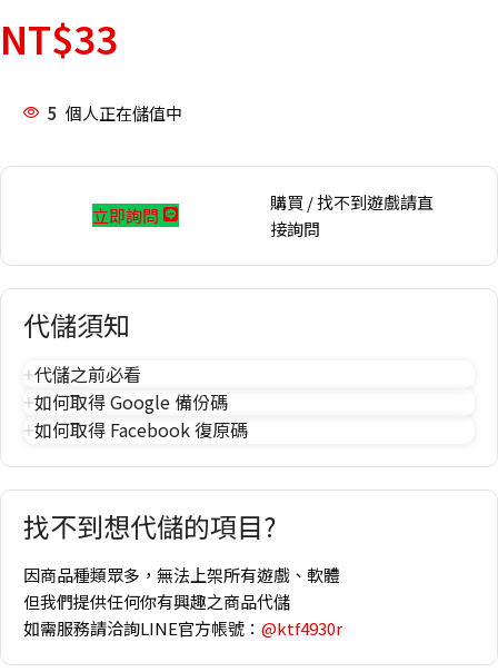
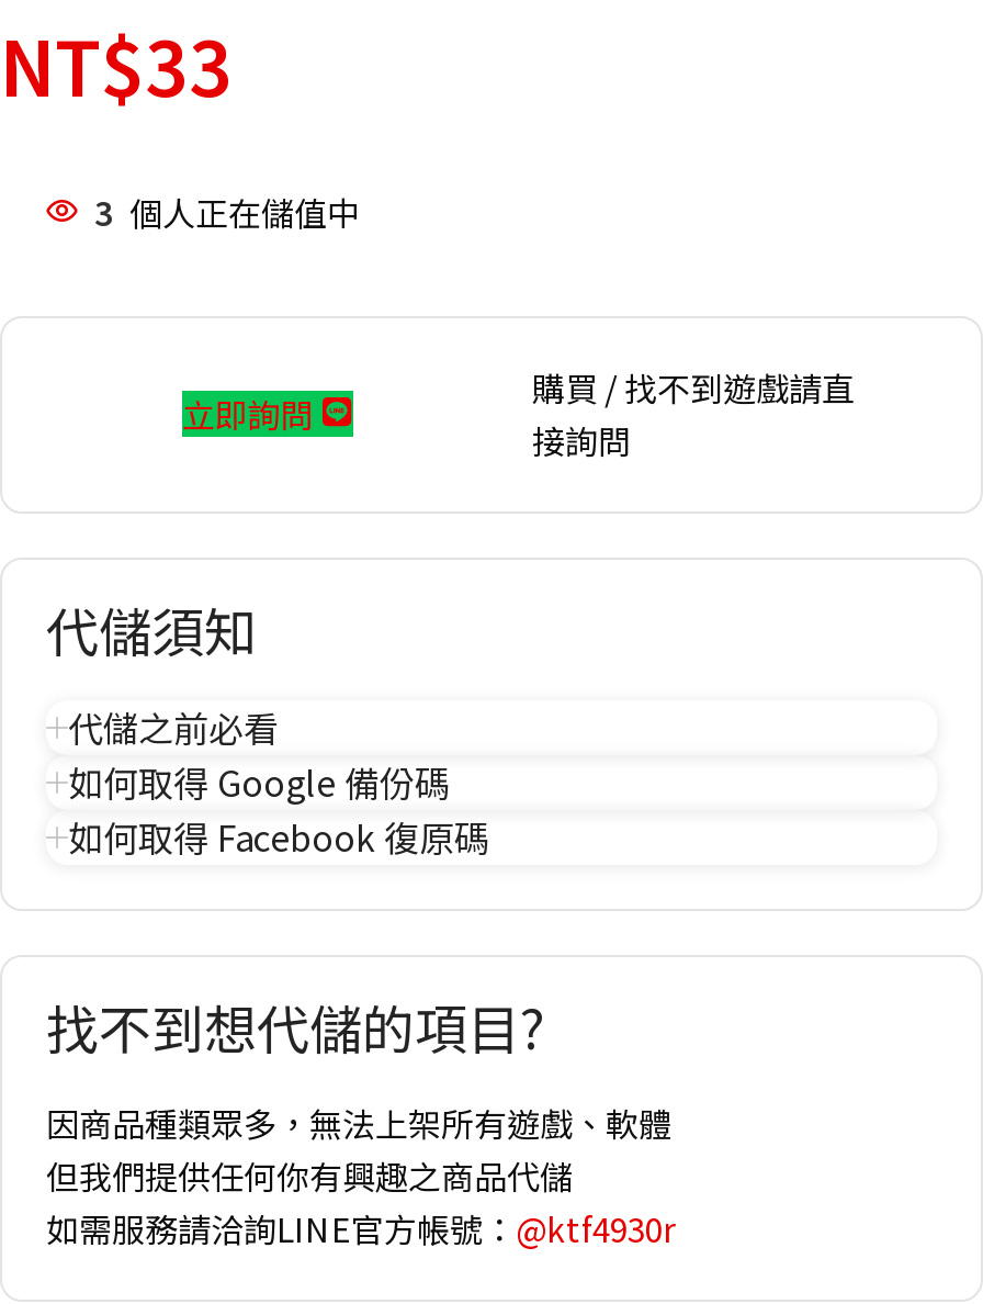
- 5 個人正在儲值中
+ 3 個人正在儲值中
